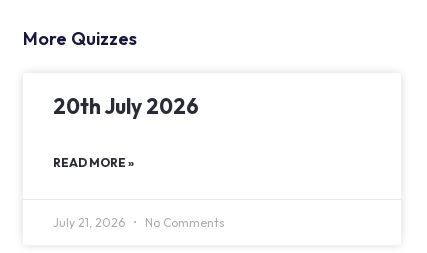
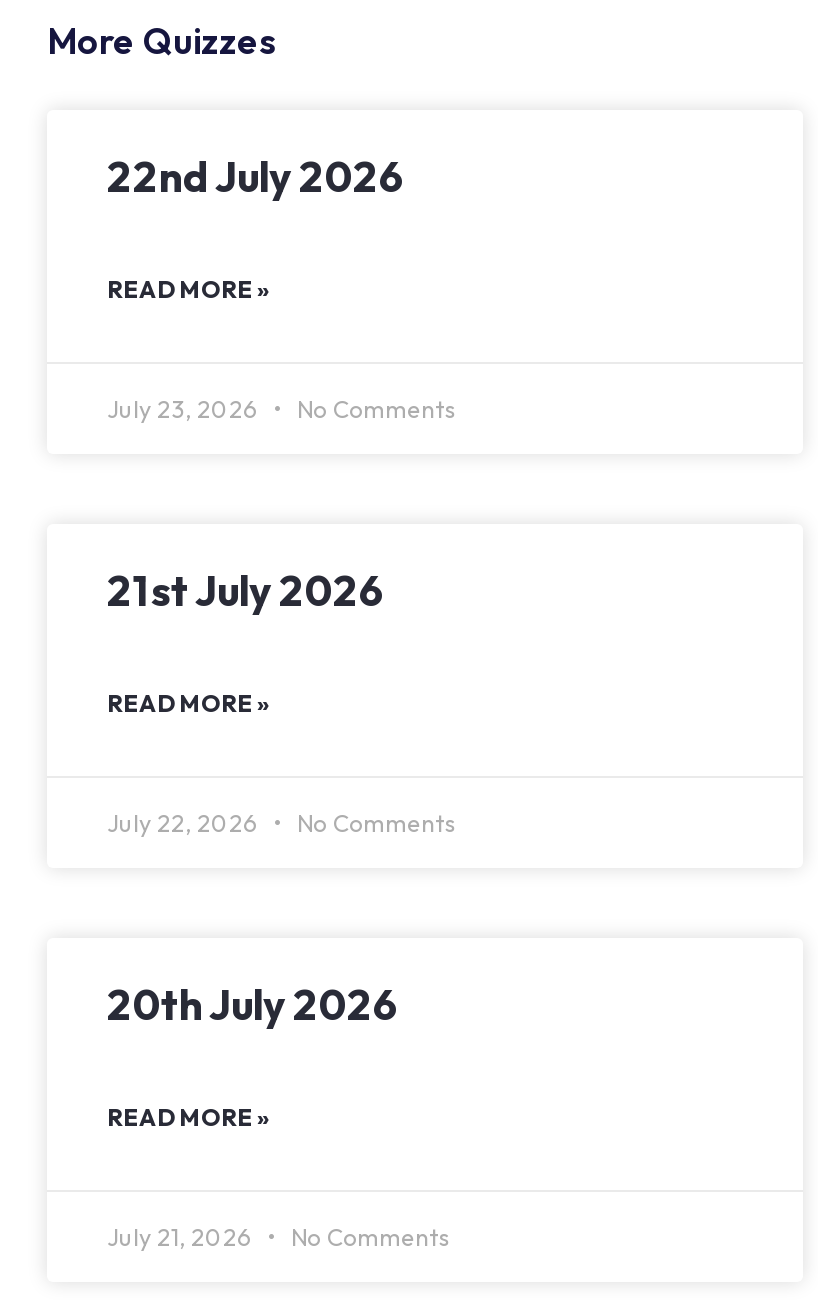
+ 22nd July 2026
+ READ MORE »

+ July 23, 2026
+ No Comments

+ 21st July 2026
+ READ MORE »

+ July 22, 2026
+ No Comments
